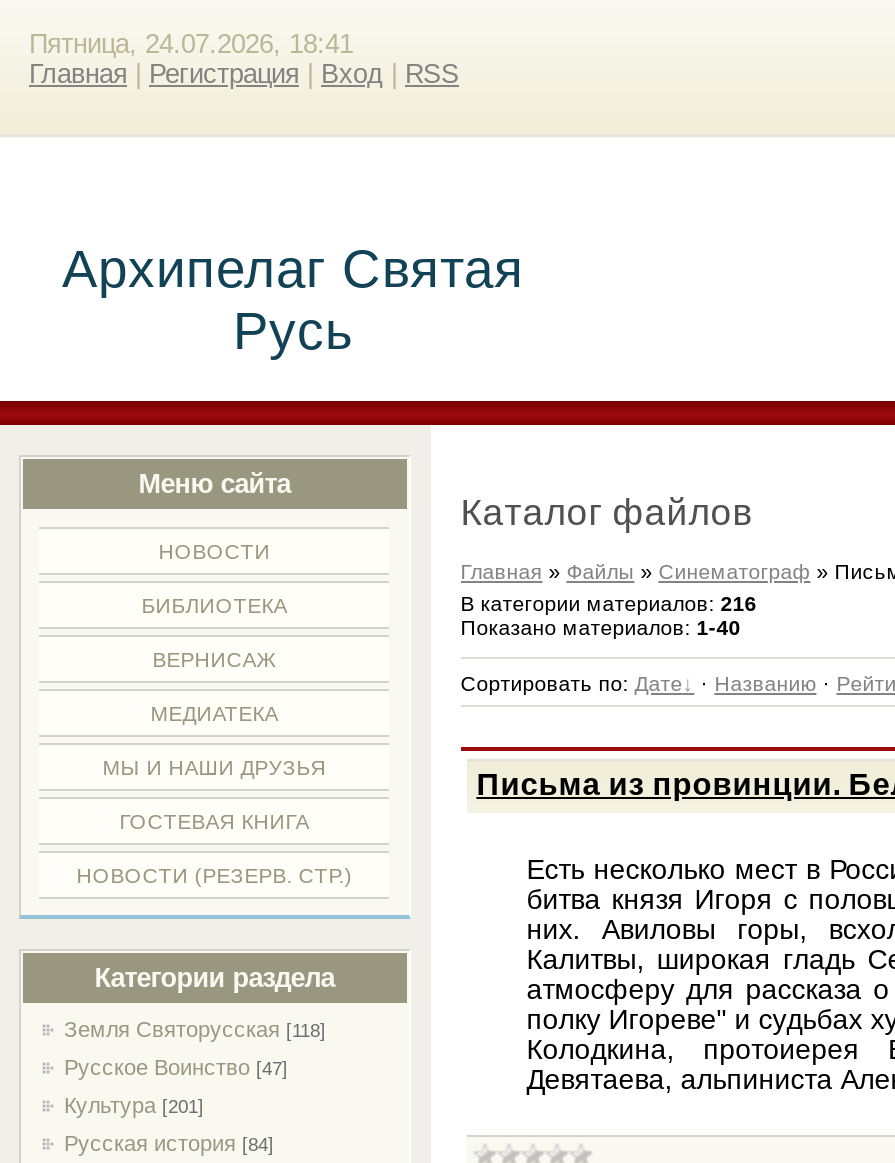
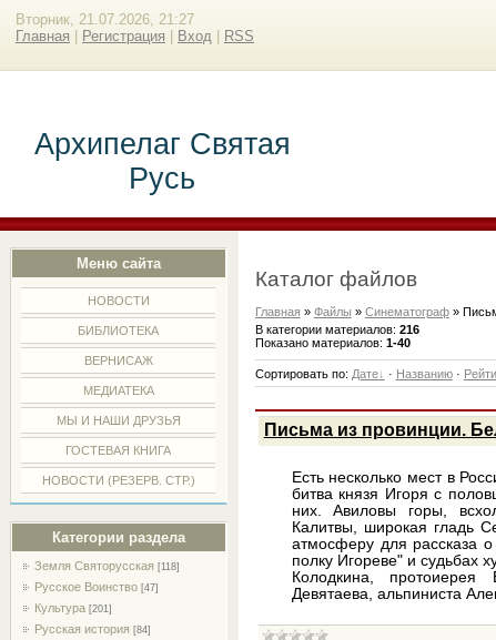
- Пятница, 24.07.2026, 18:41
+ Вторник, 21.07.2026, 21:27
